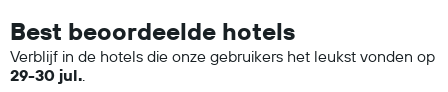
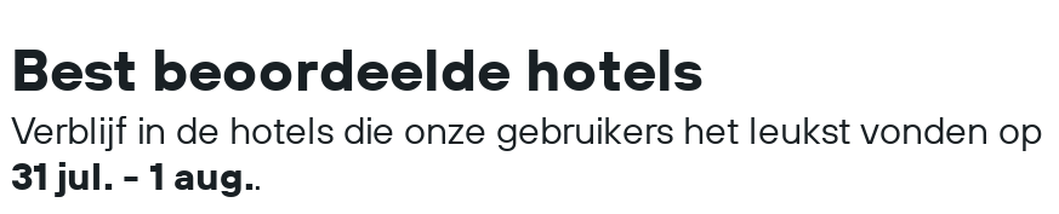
- 29-30 jul..
+ 31 jul. - 1 aug..
